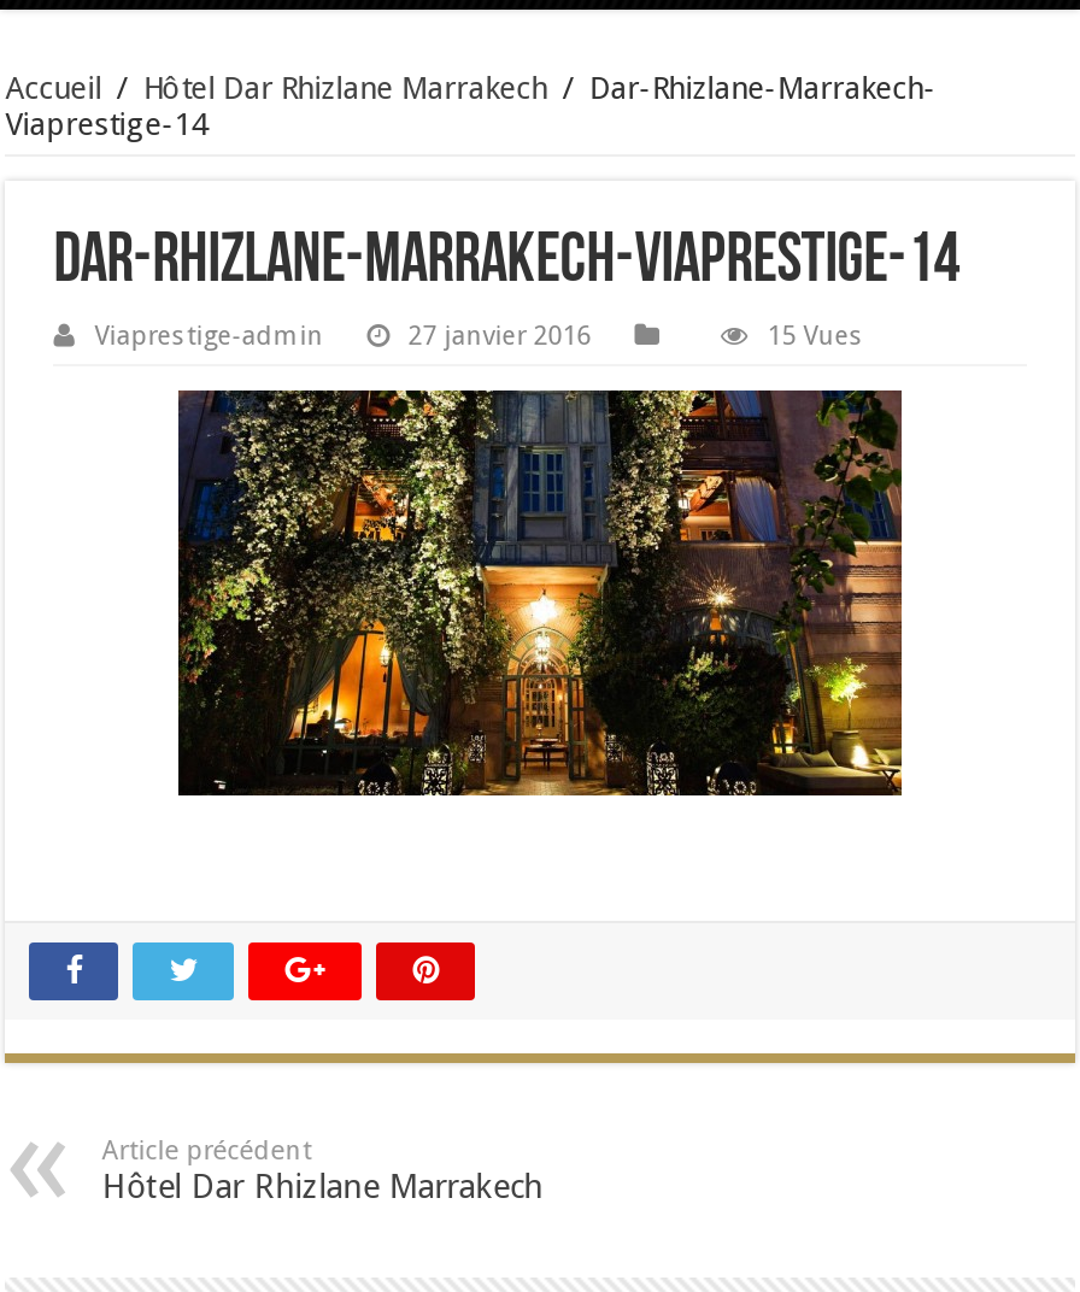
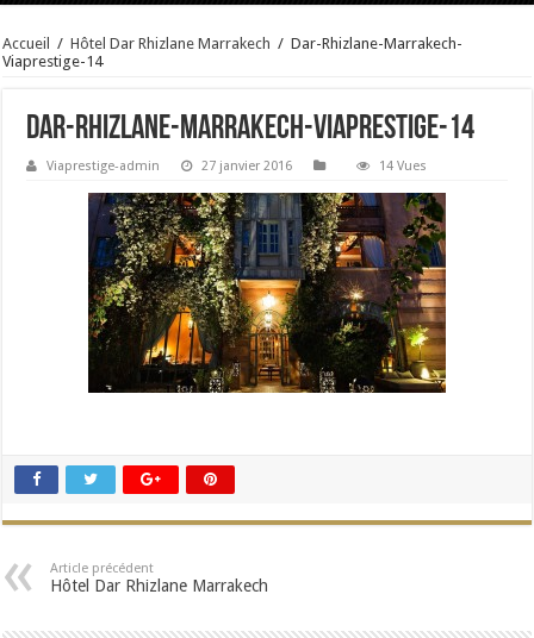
- 15 Vues
+ 14 Vues
